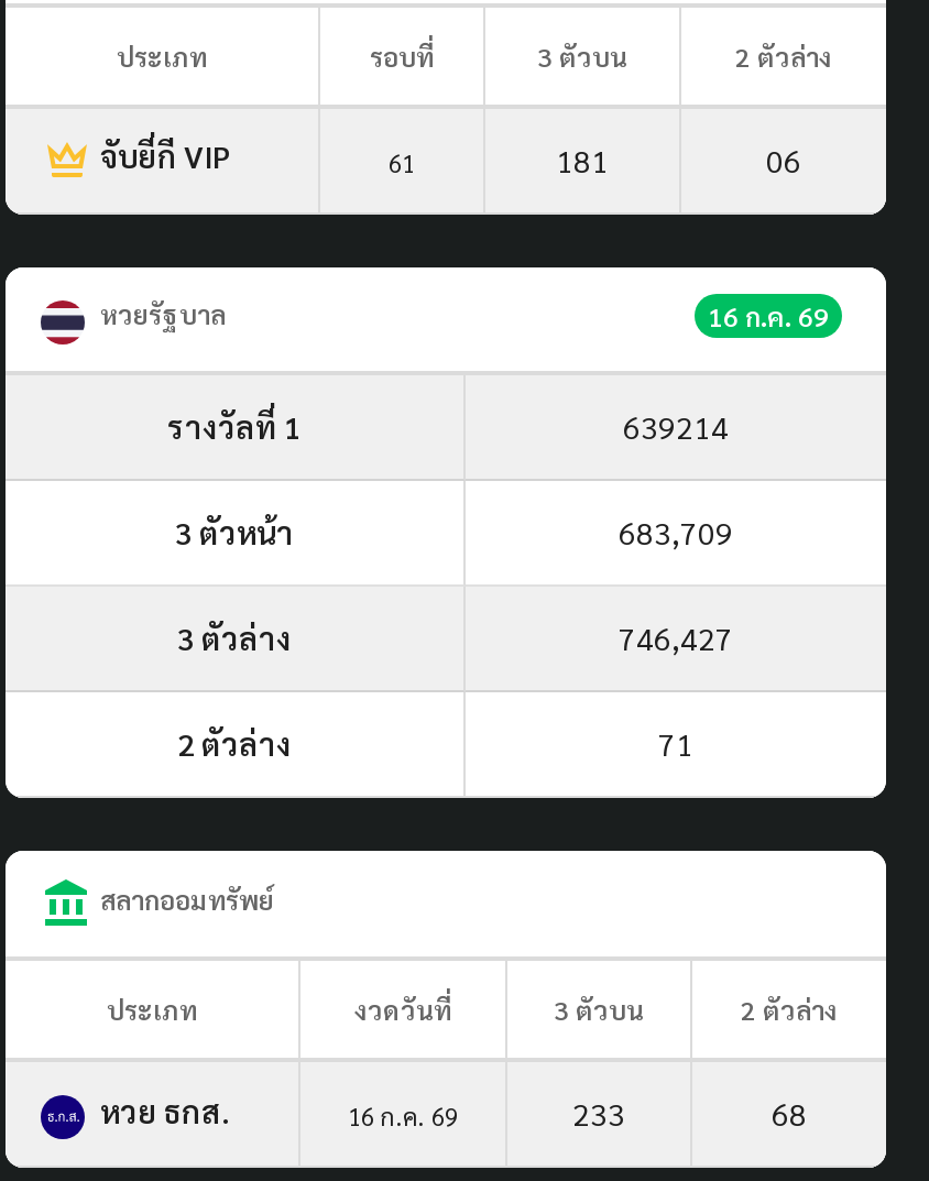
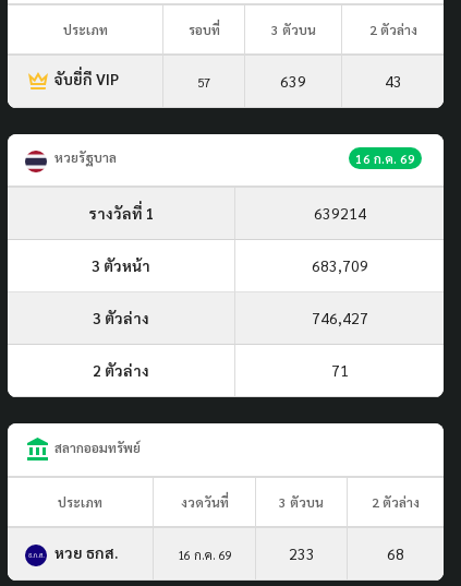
- 61
+ 57

- 181
+ 639

- 06
+ 43
